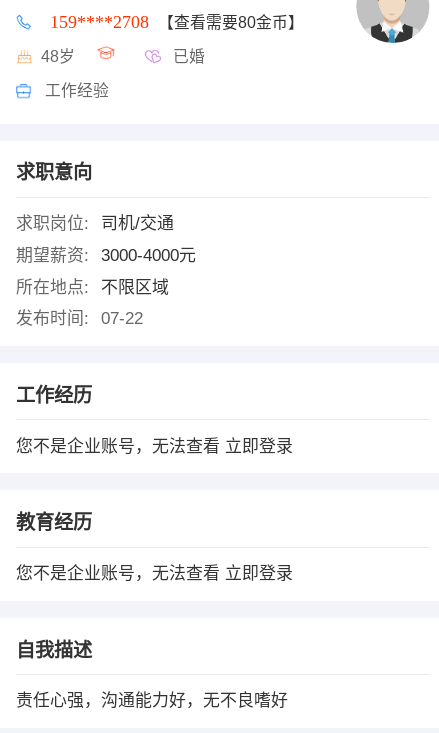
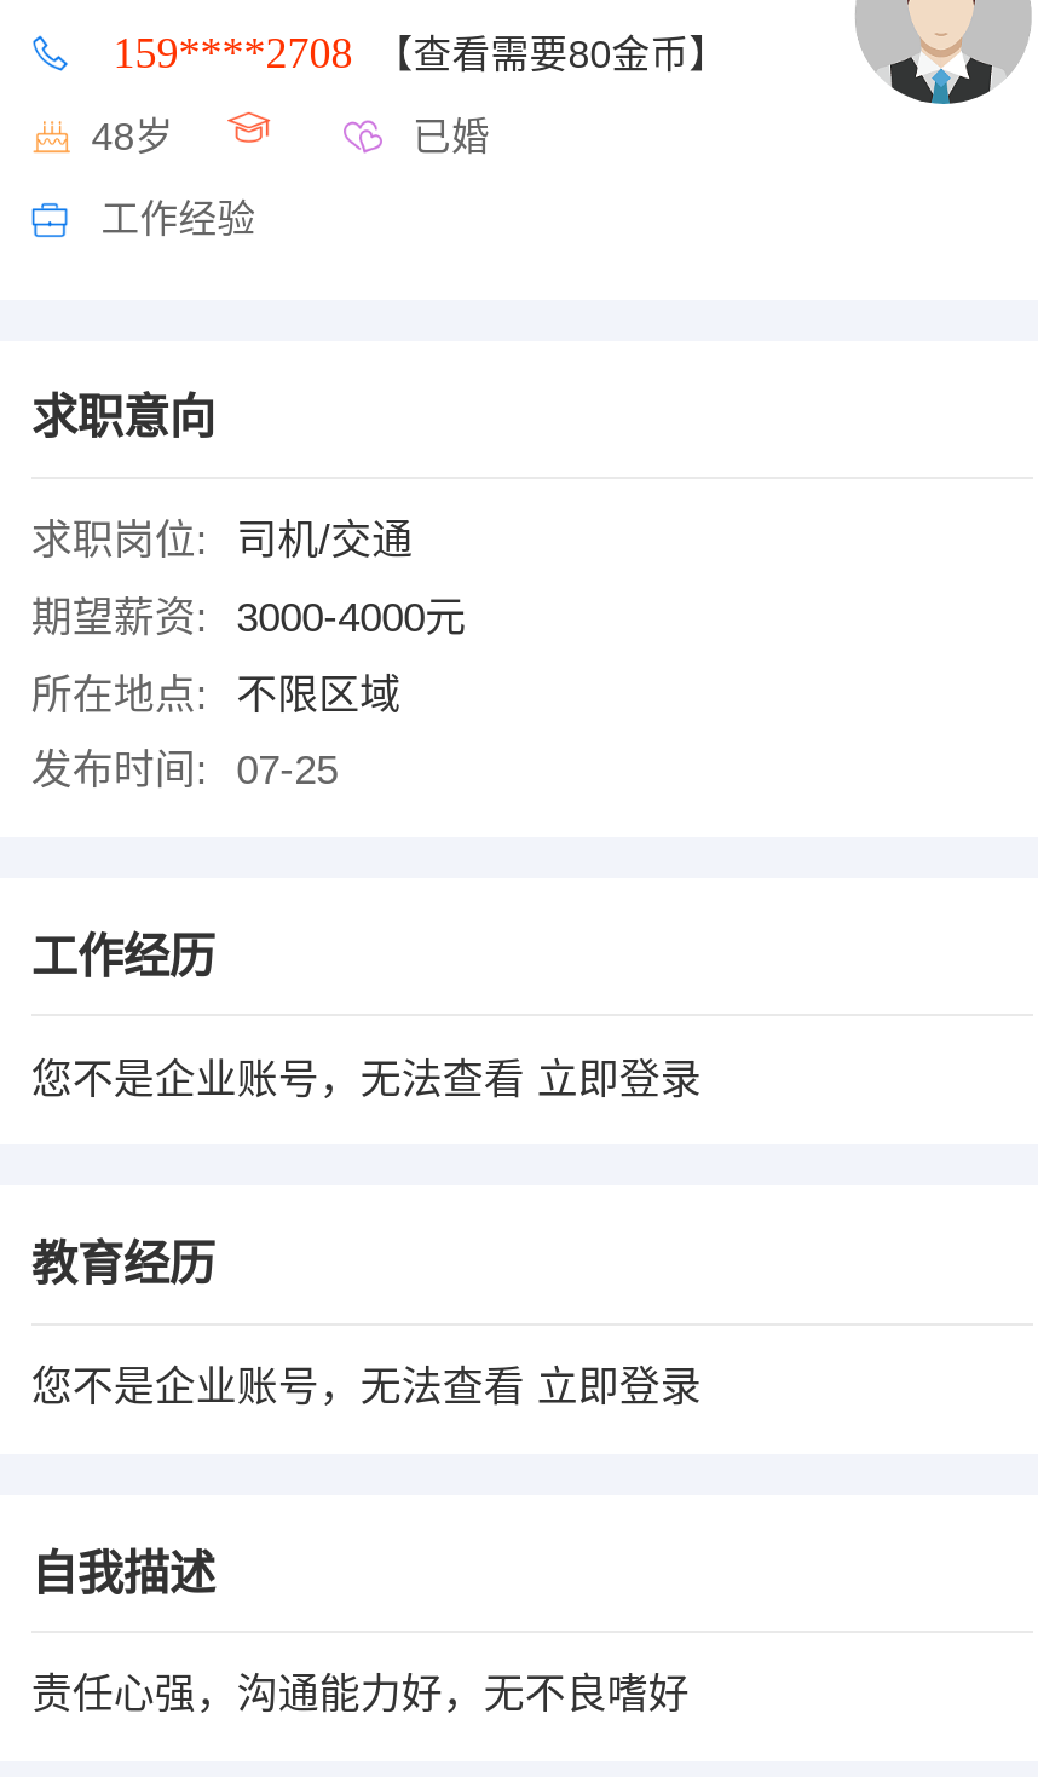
- 发布时间: 07-22
+ 发布时间: 07-25
